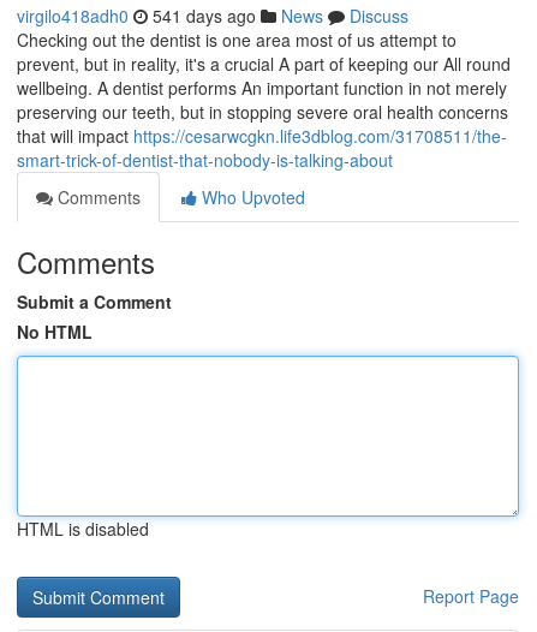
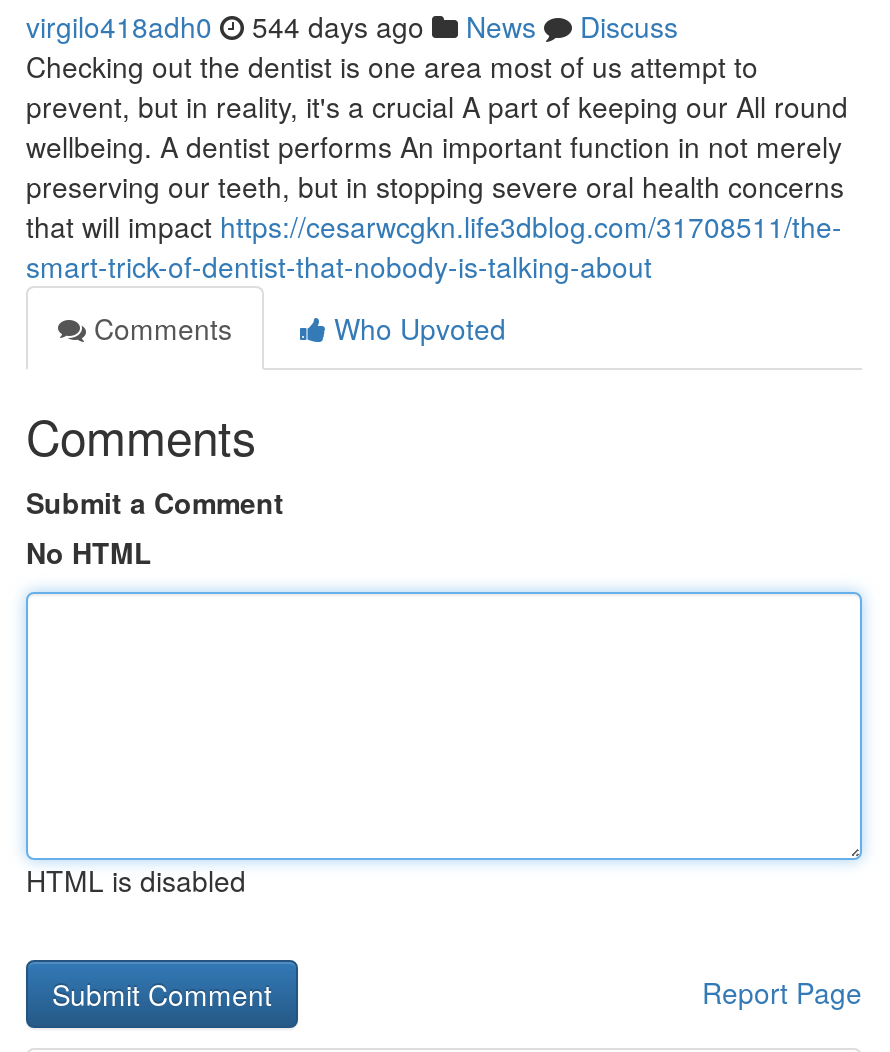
- virgilo418adh0 541 days ago News Discuss
+ virgilo418adh0 544 days ago News Discuss
